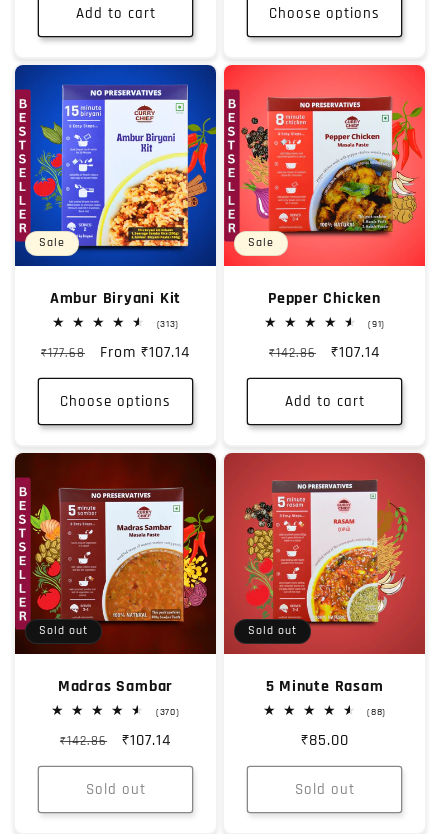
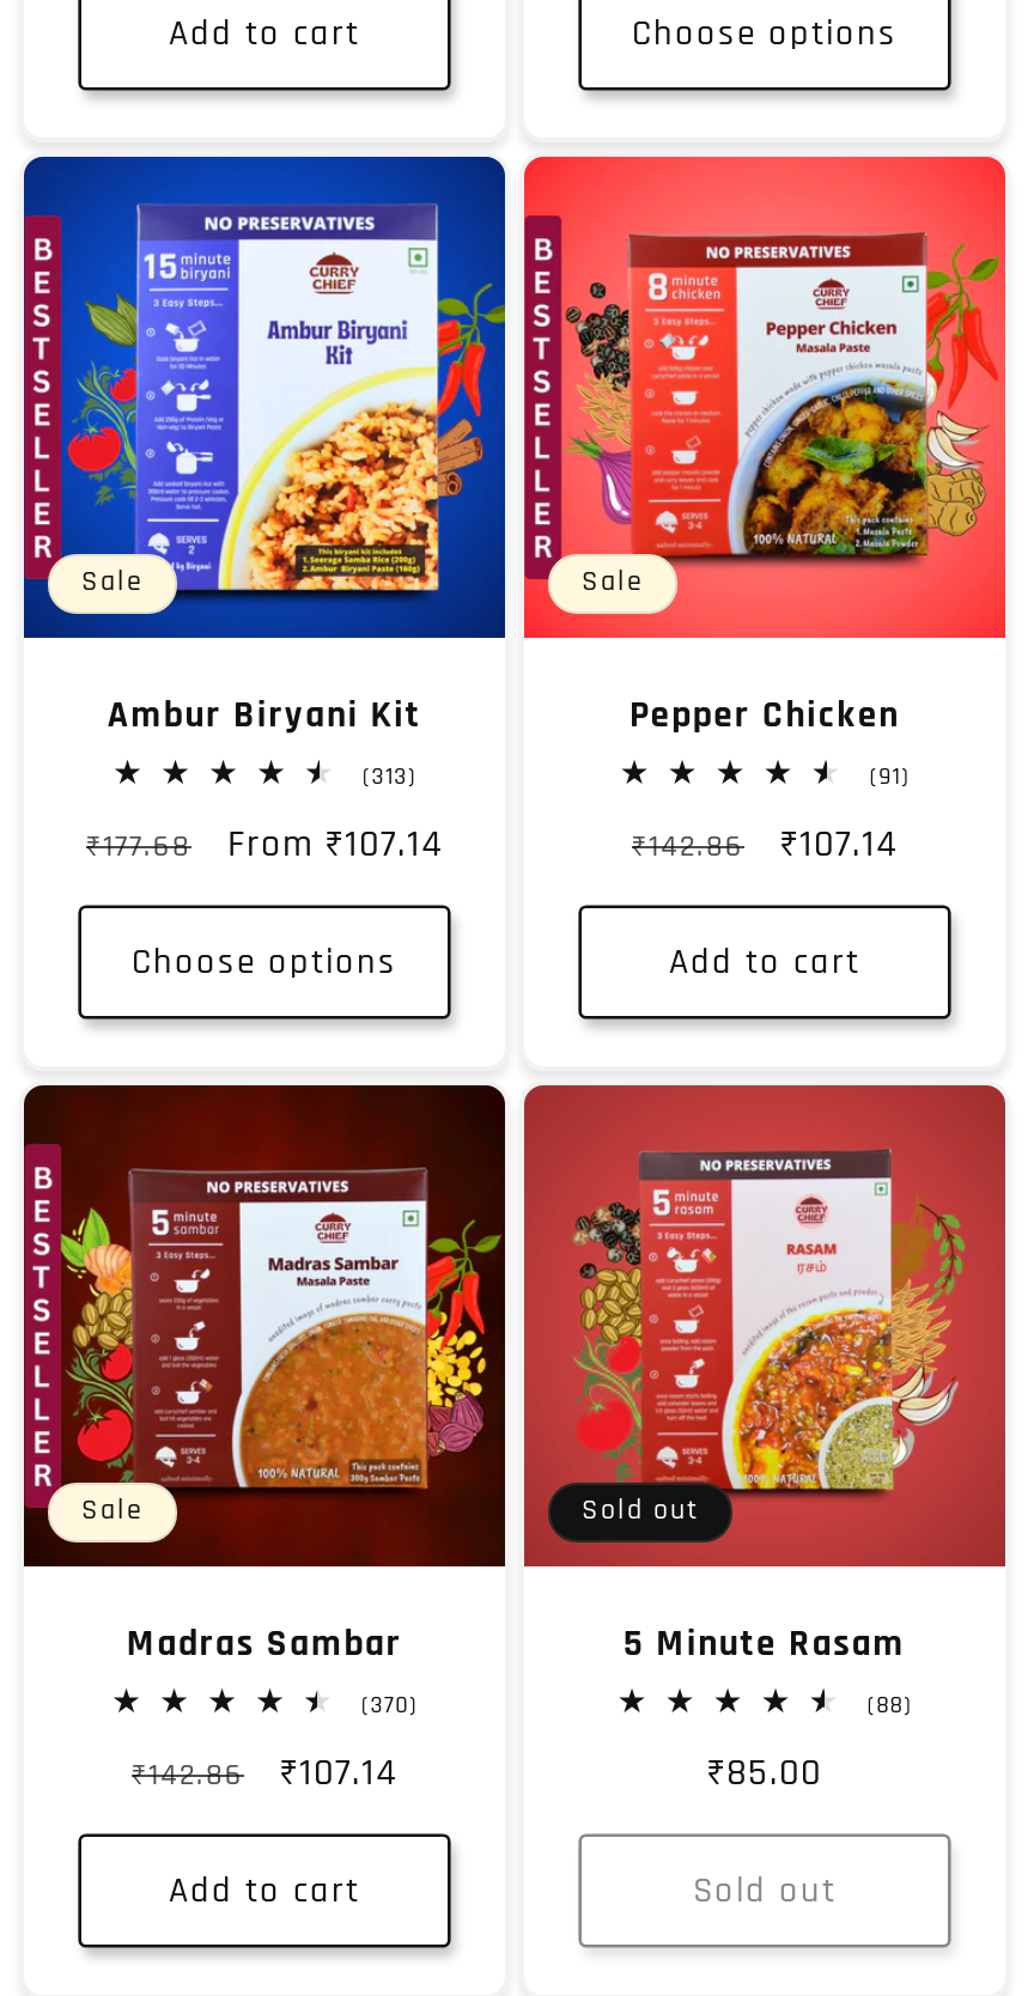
- Sold out
+ Sale

- Sold out
+ Add to cart
